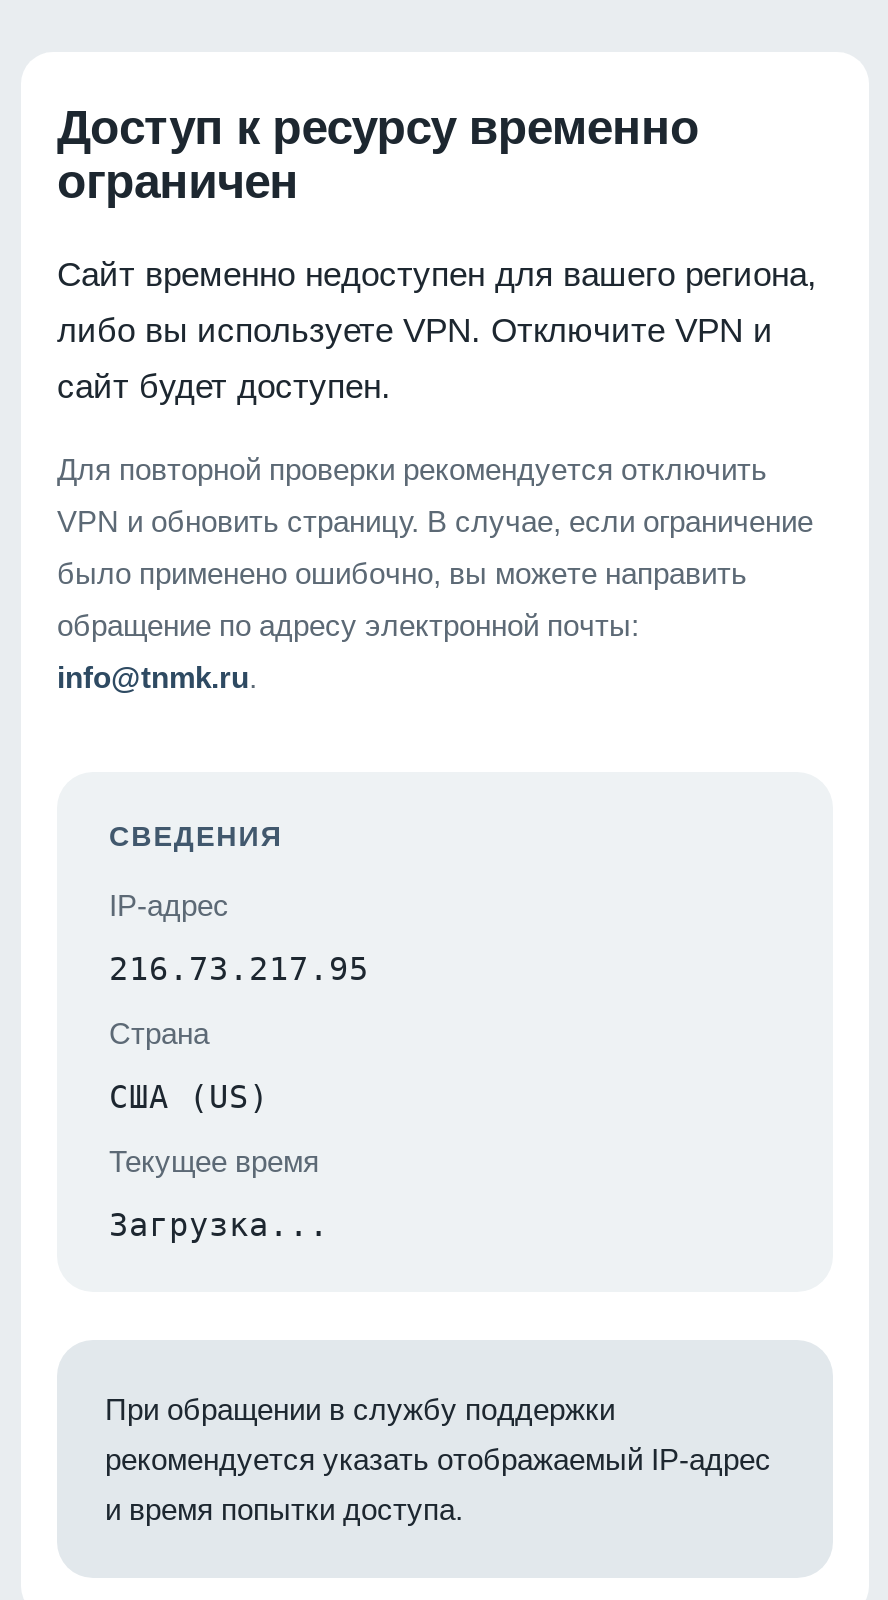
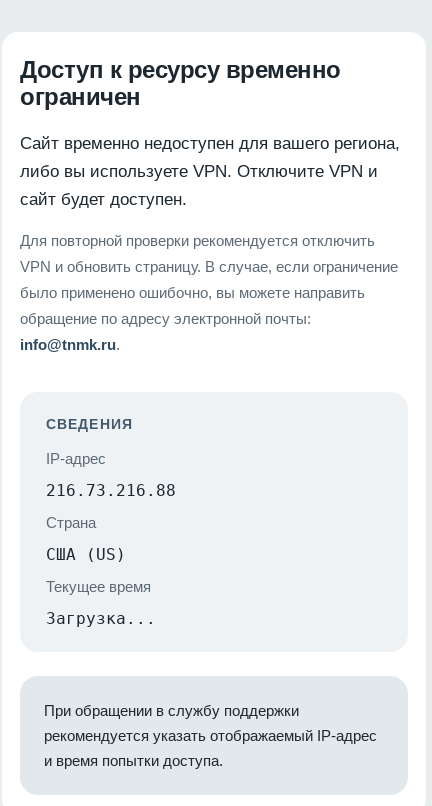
- 216.73.217.95
+ 216.73.216.88
